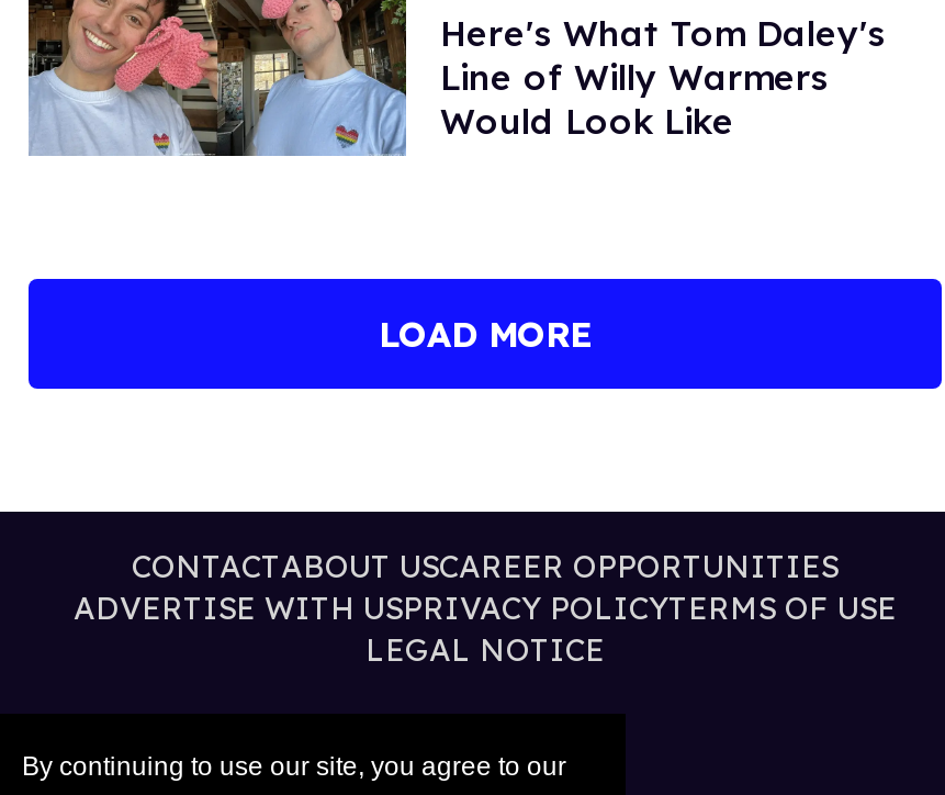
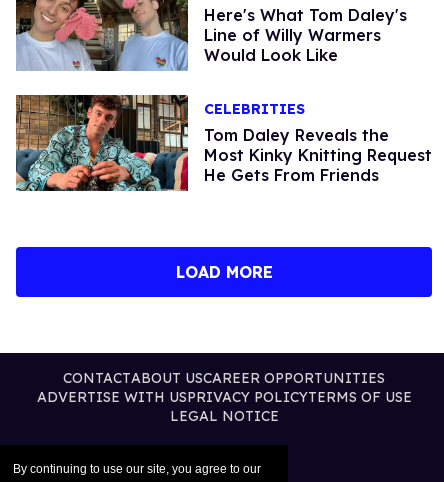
+ [image]
+ CELEBRITIES
+ Tom Daley Reveals the
+ Most Kinky Knitting Request
+ He Gets From Friends
